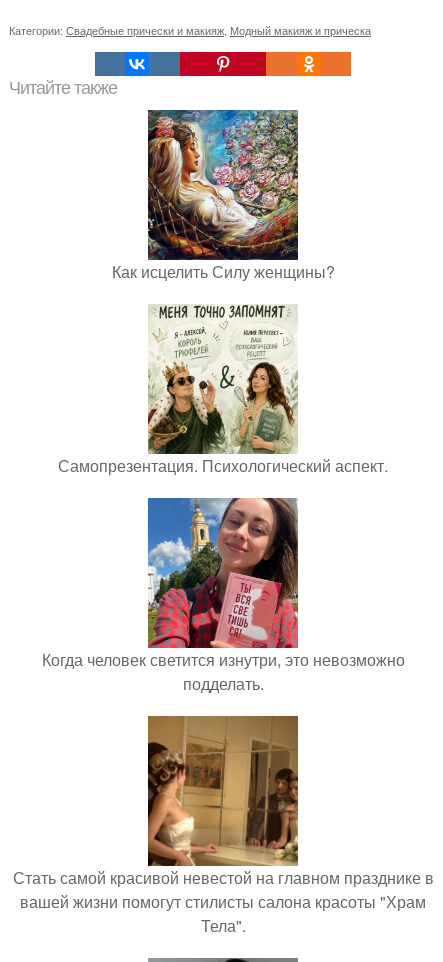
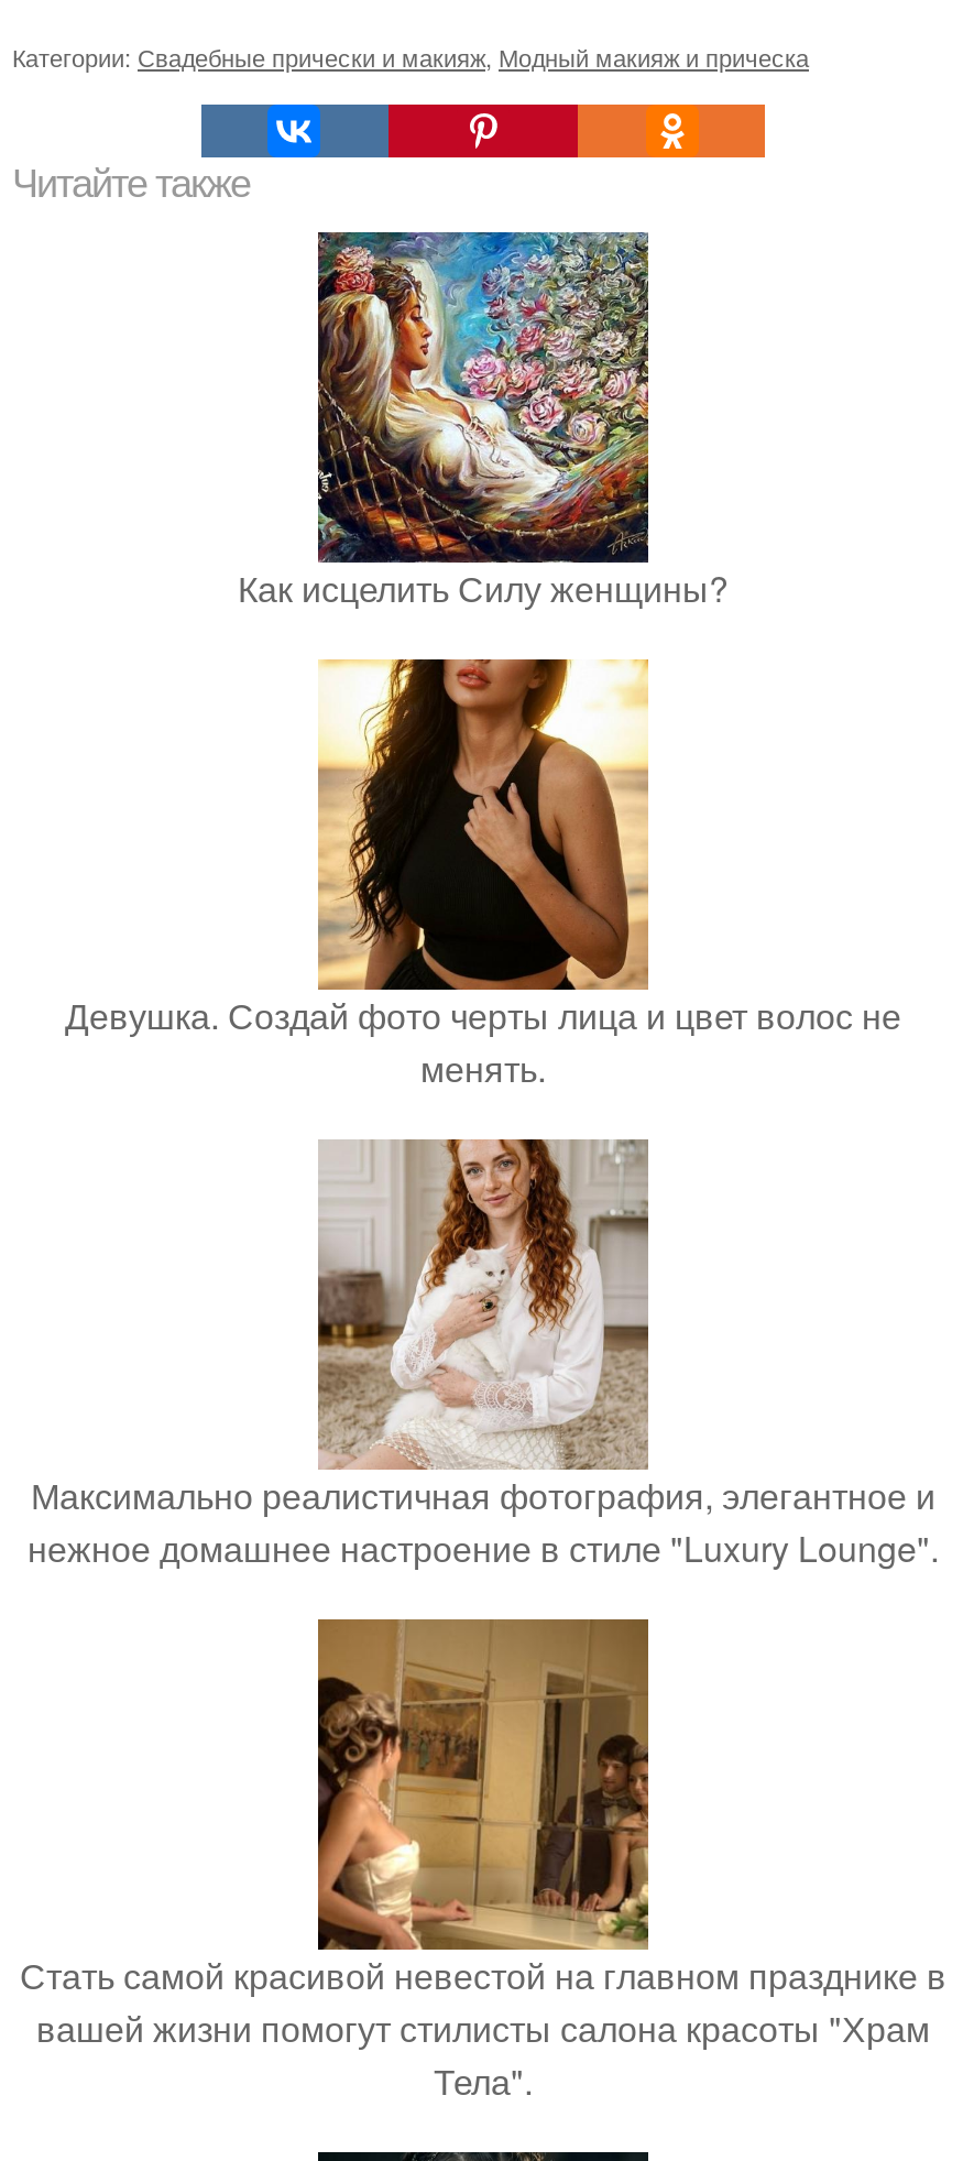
- [image]
- Самопрезентация. Психологический аспект.
+ [image]
+ Девушка. Создай фото черты лица и цвет волос не
+ менять.

- [image]
- Когда человек светится изнутри, это невозможно
- подделать.
+ [image]
+ Максимально реалистичная фотография, элегантное и
+ нежное домашнее настроение в стиле "Luxury Lounge".
